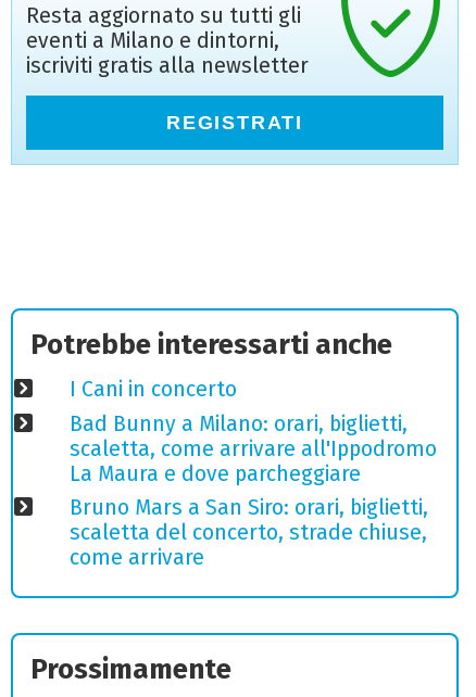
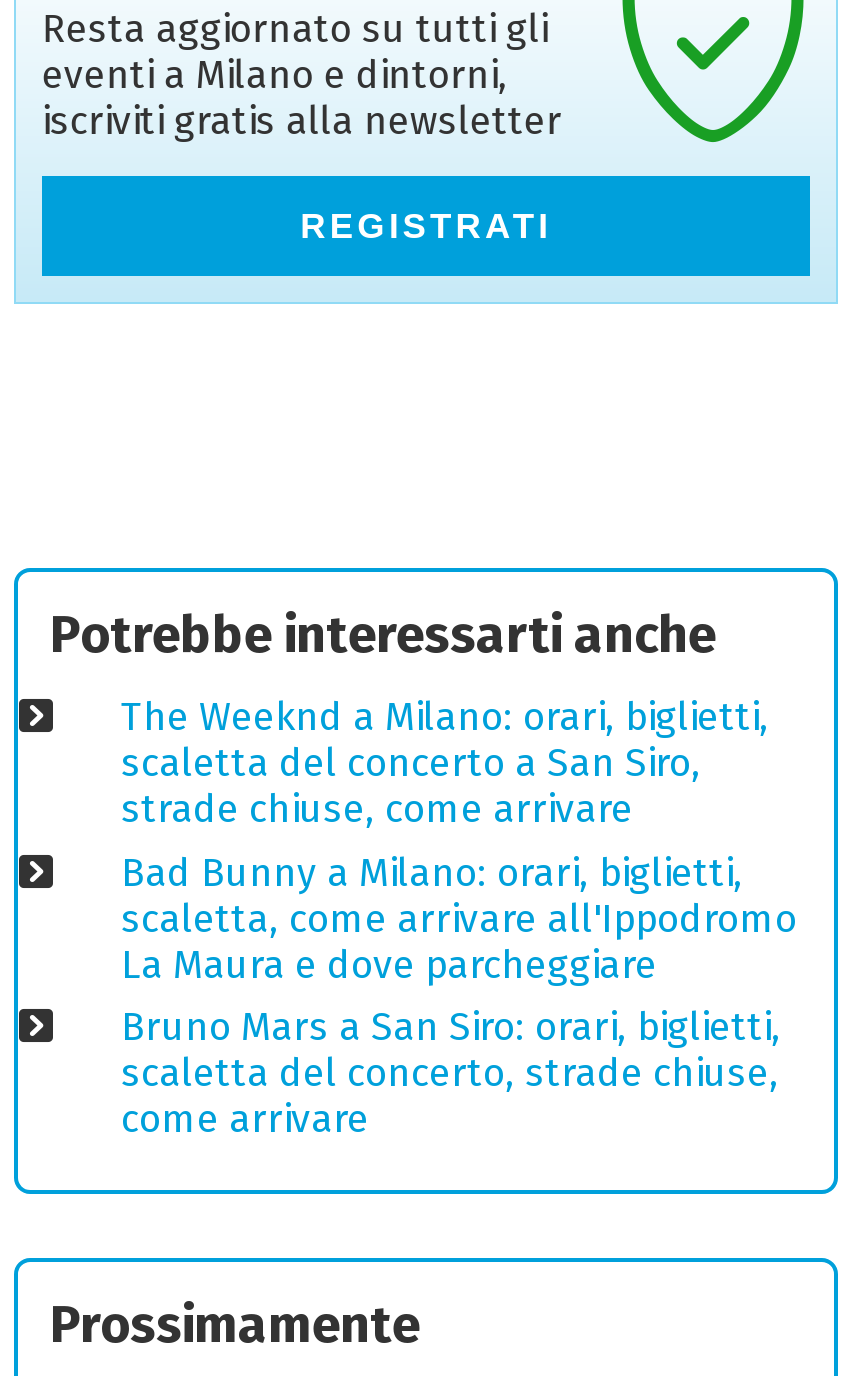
- I Cani in concerto
+ The Weeknd a Milano: orari, biglietti,
+ scaletta del concerto a San Siro,
+ strade chiuse, come arrivare
